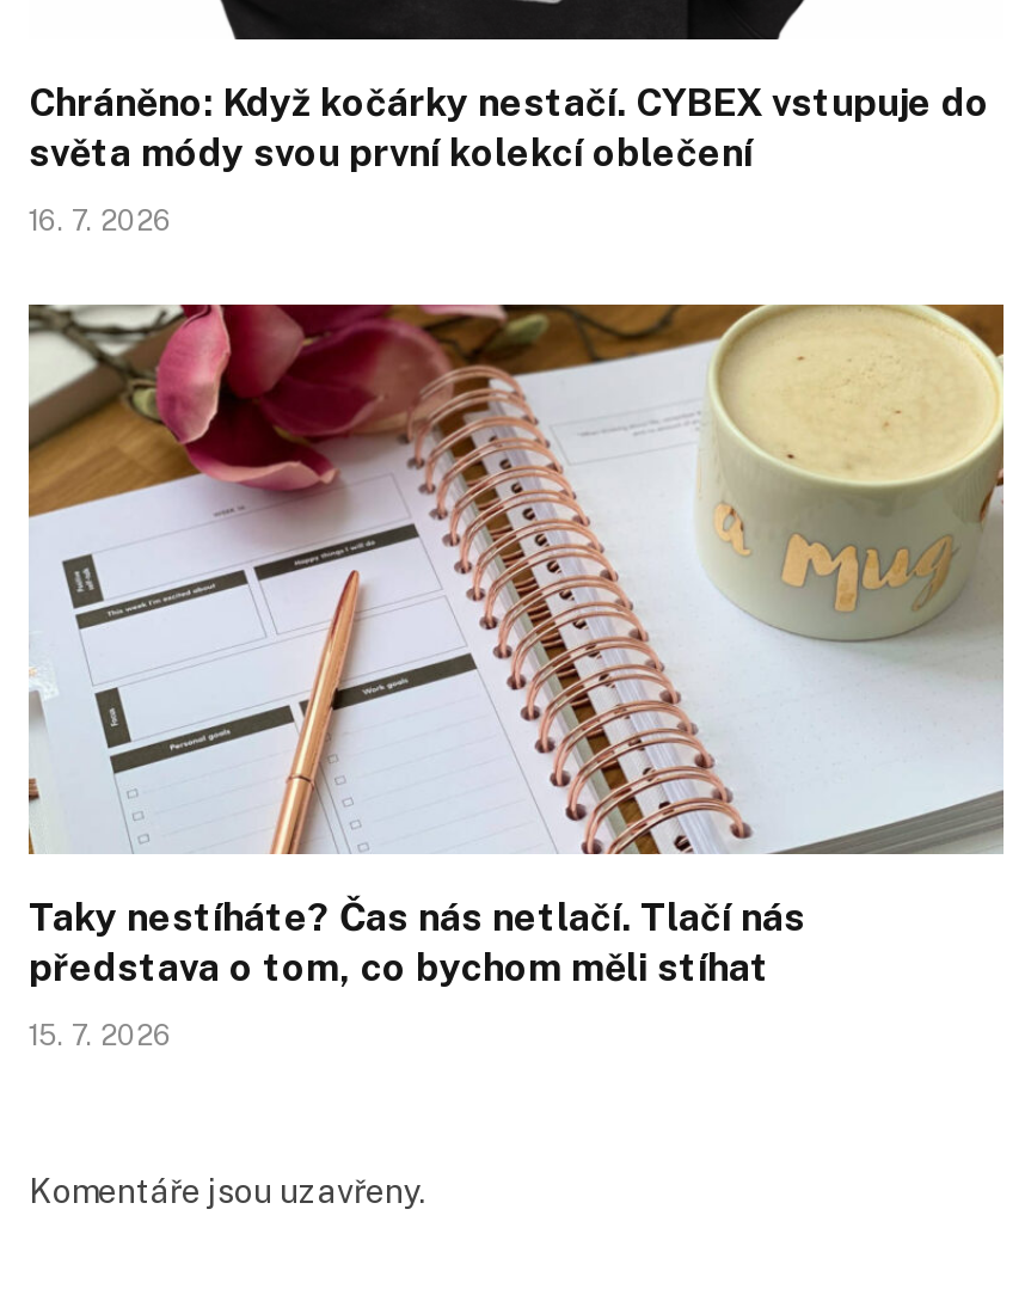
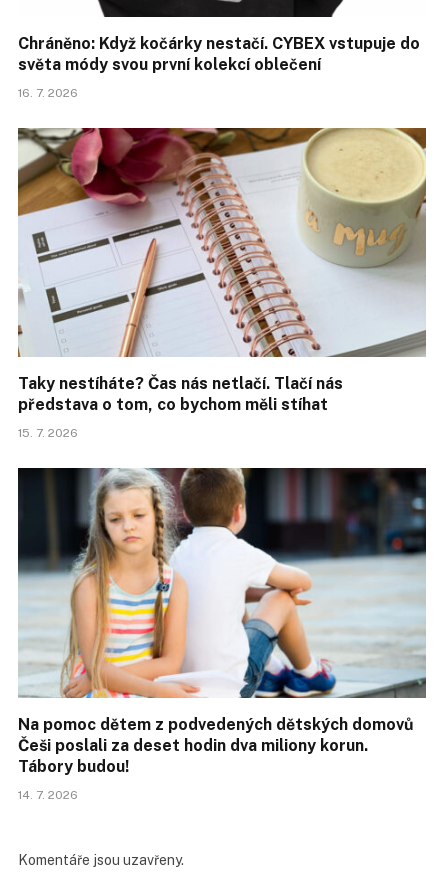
+ [image]
+ Na pomoc dětem z podvedených dětských domovů
+ Češi poslali za deset hodin dva miliony korun.
+ Tábory budou!
+ 14. 7. 2026
